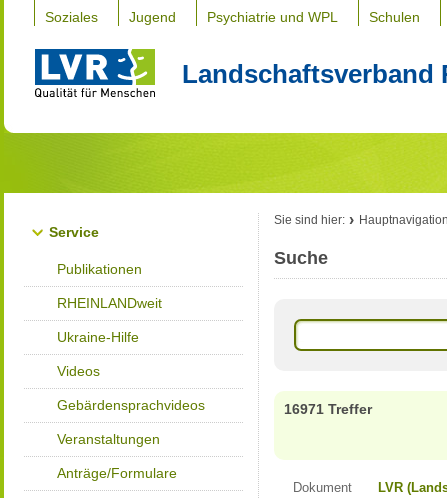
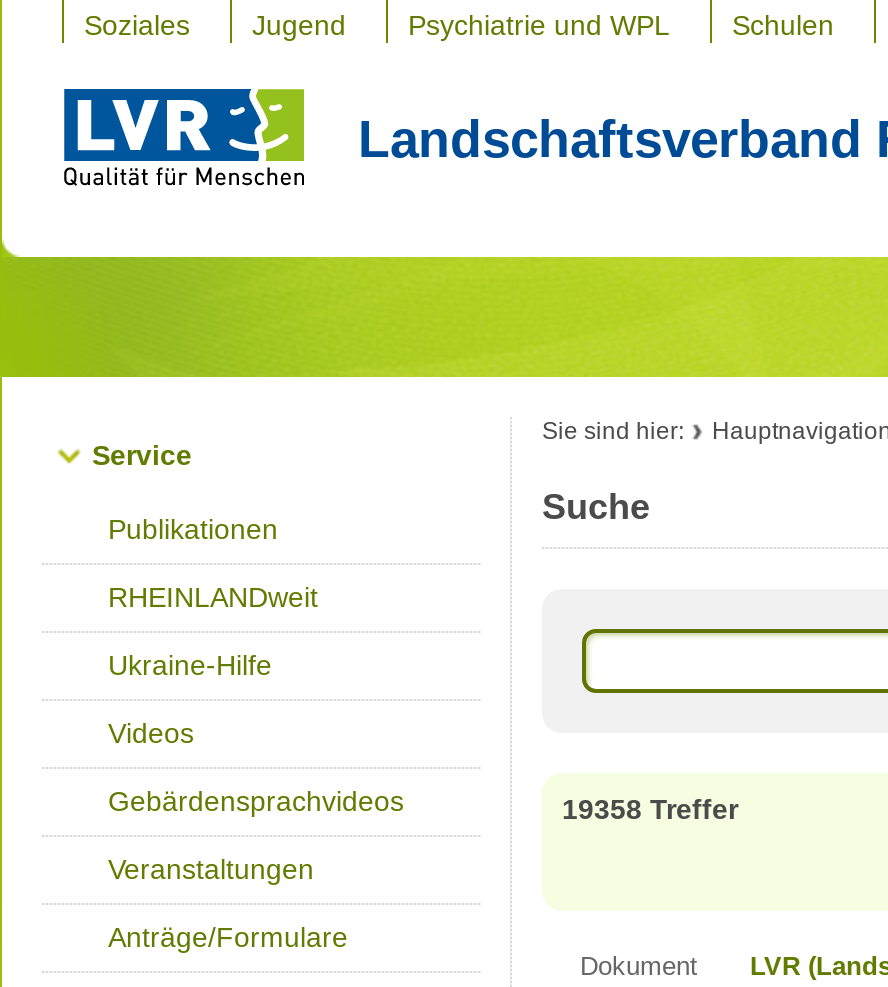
- 16971 Treffer
+ 19358 Treffer
